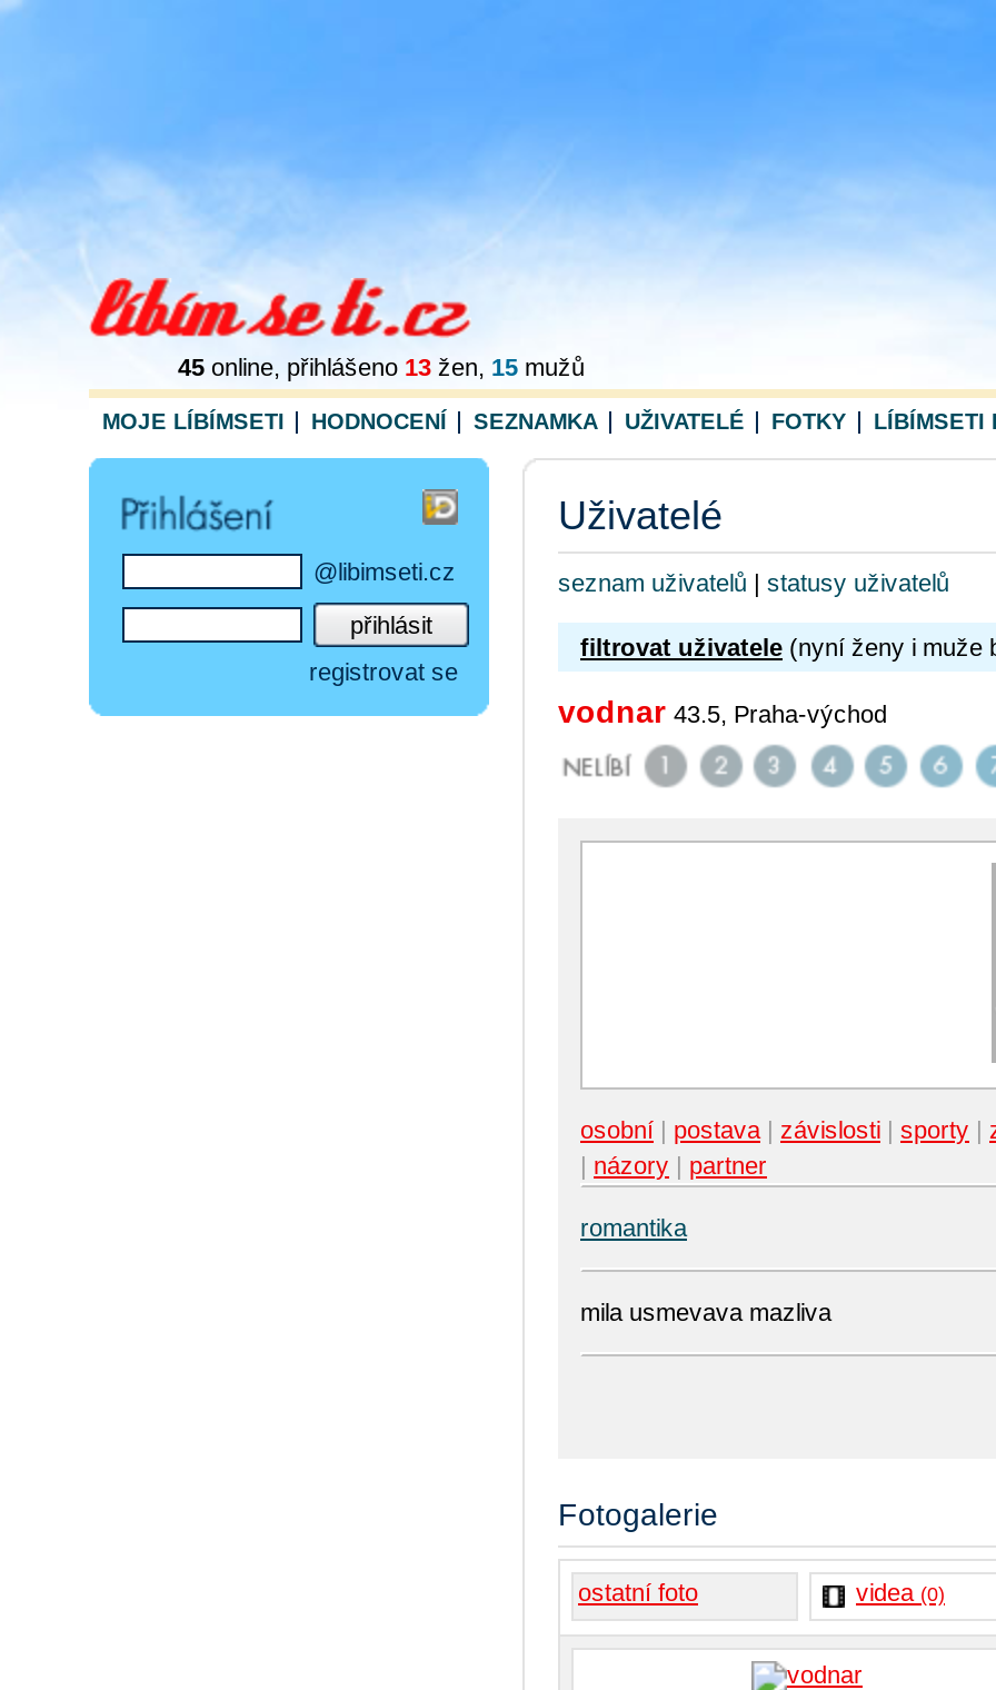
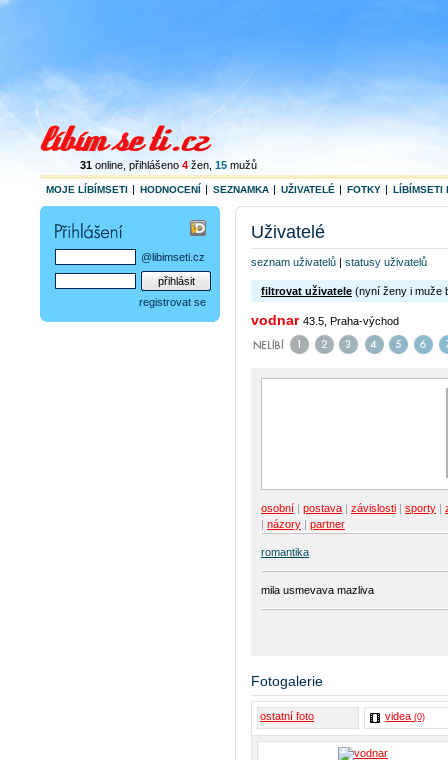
- 45 online, přihlášeno 13 žen, 15 mužů
+ 31 online, přihlášeno 4 žen, 15 mužů
